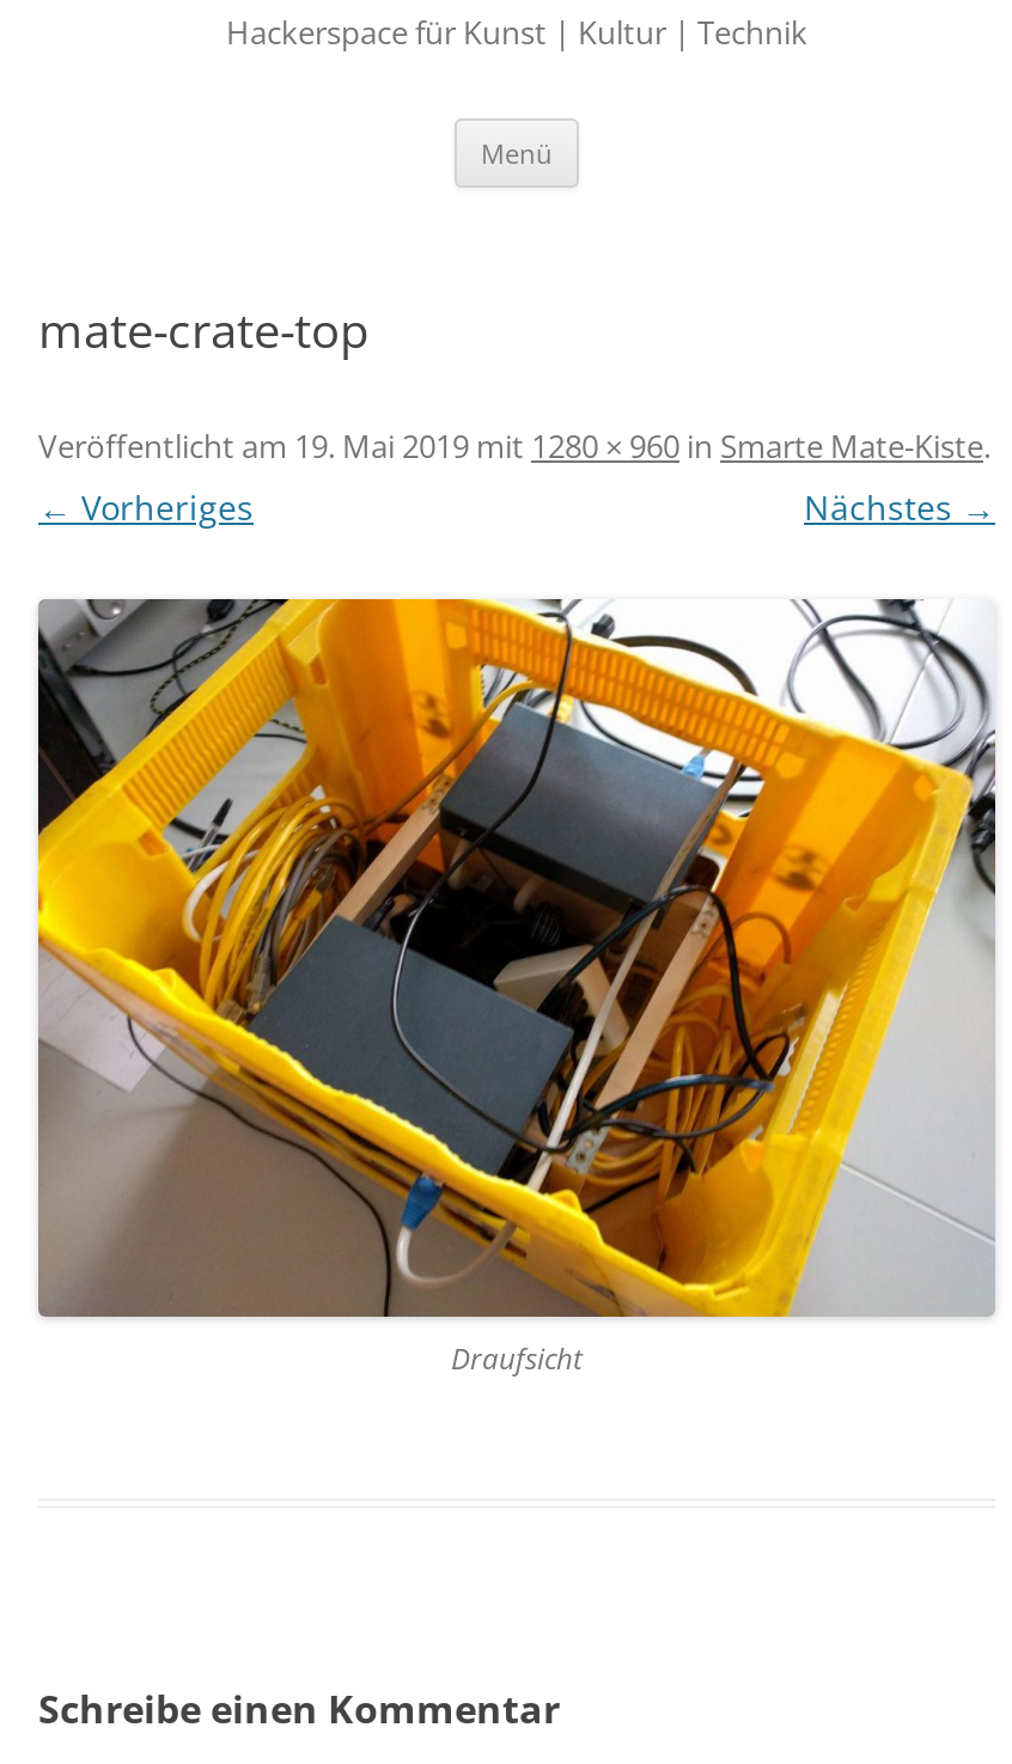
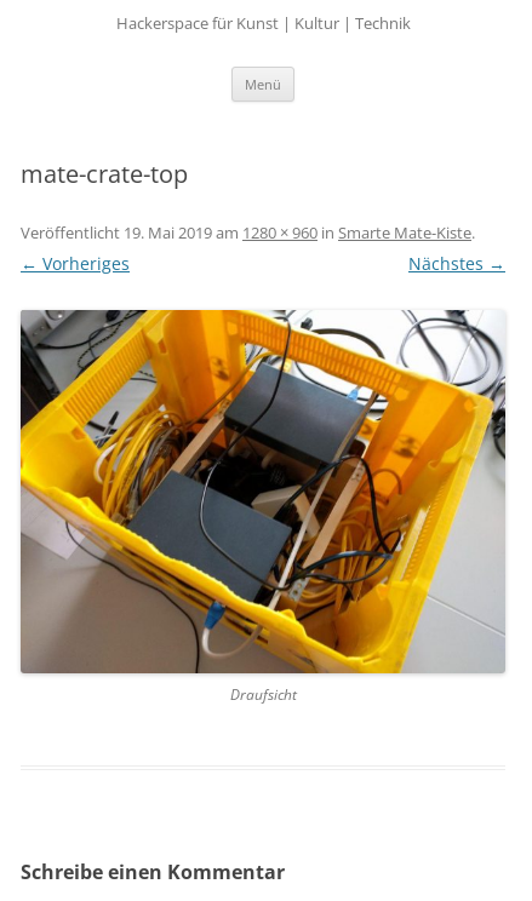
- Veröffentlicht am 19. Mai 2019 mit 1280 × 960 in Smarte Mate-Kiste.
+ Veröffentlicht 19. Mai 2019 am 1280 × 960 in Smarte Mate-Kiste.
